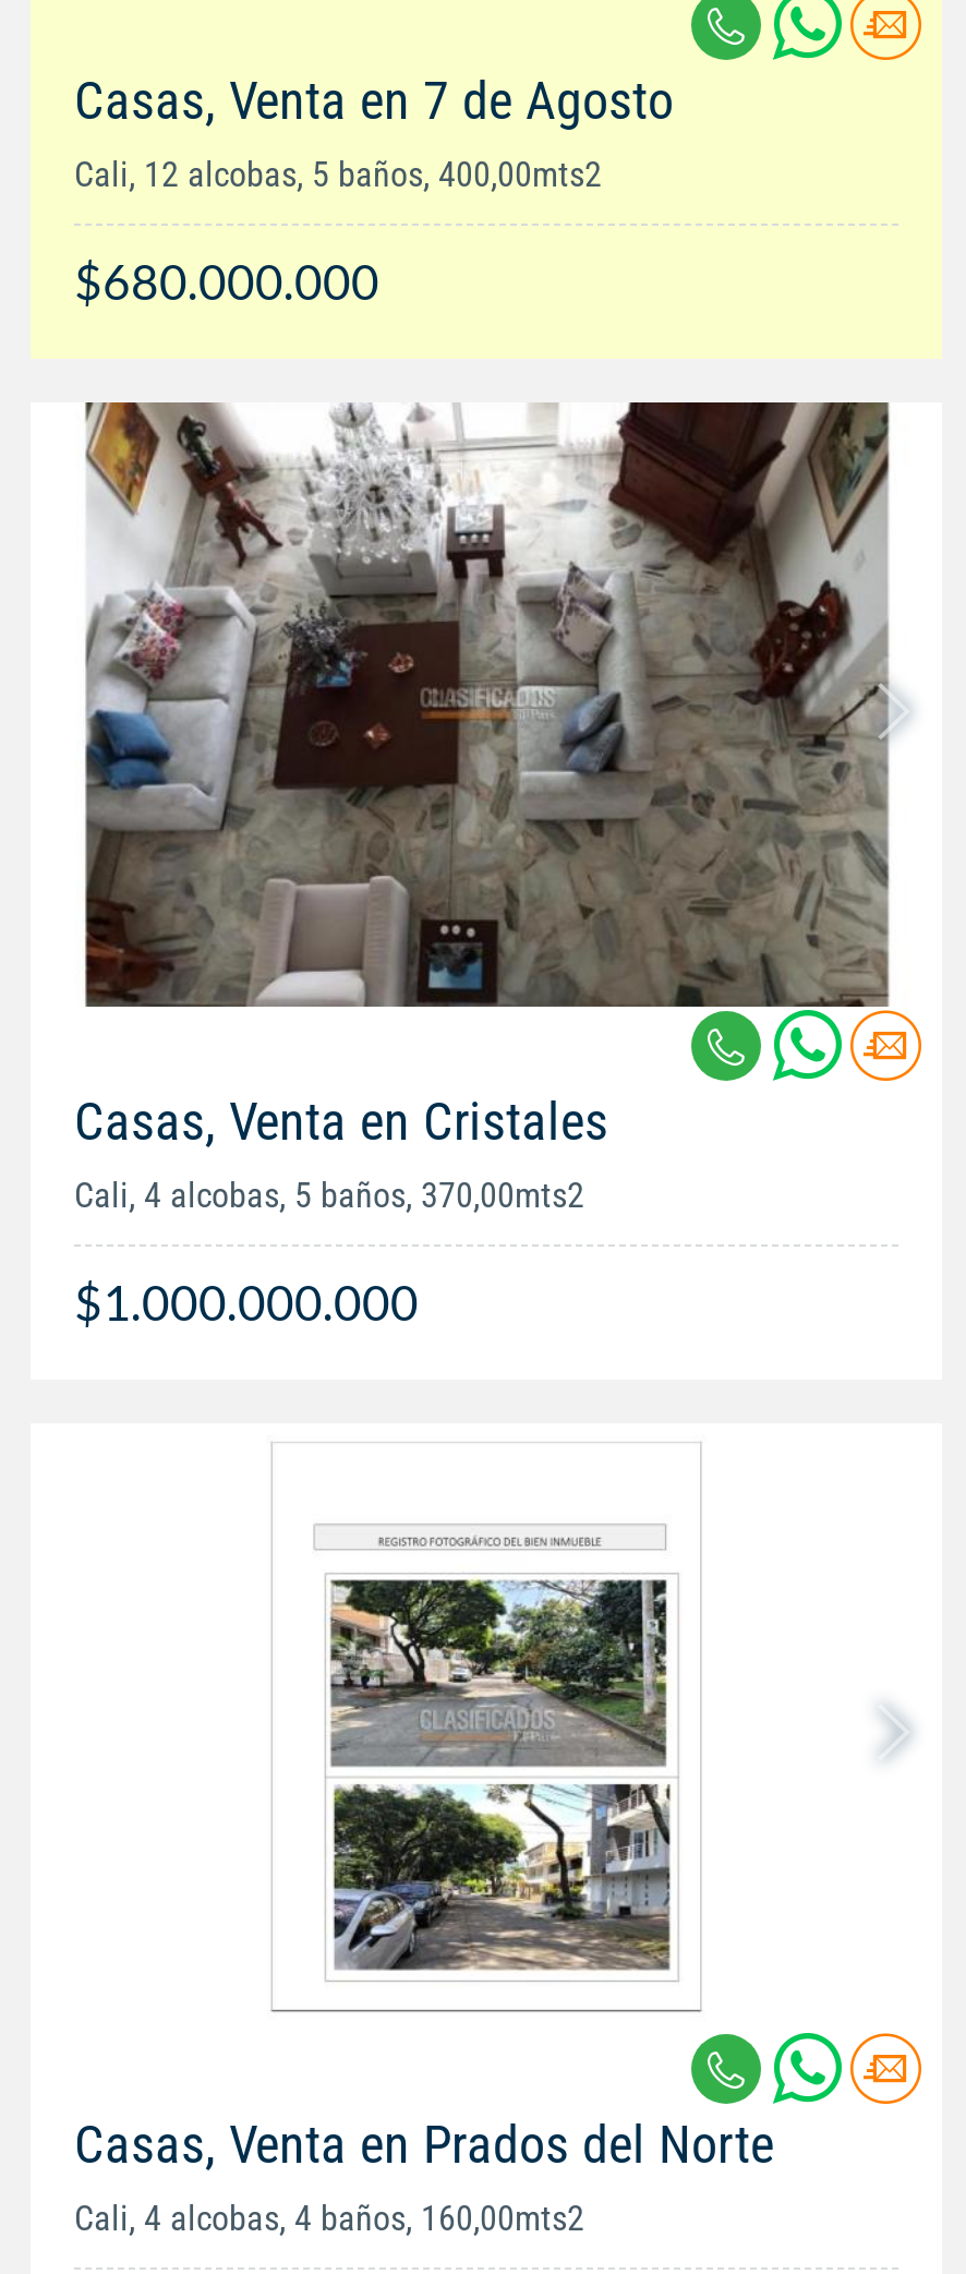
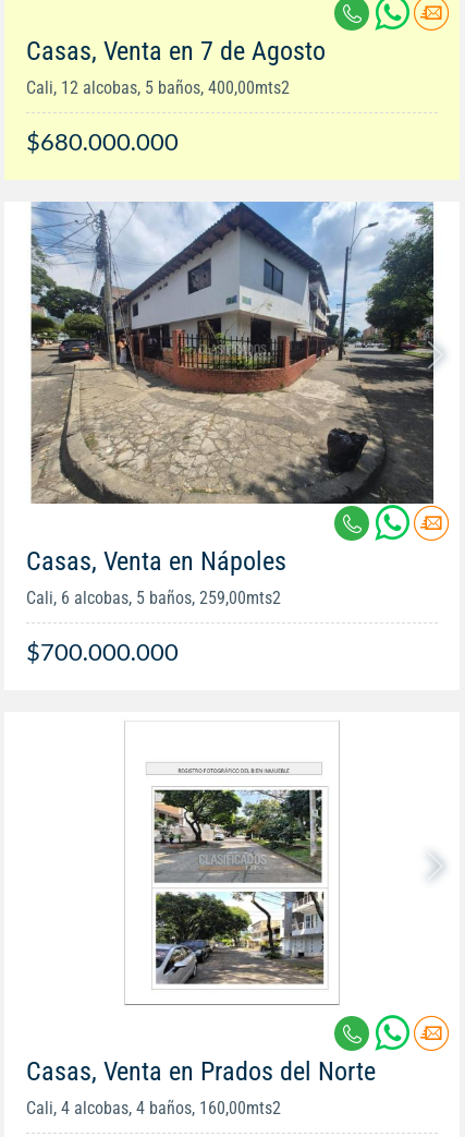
- [image]
- Casas, Venta en Cristales
+ [image]
+ Casas, Venta en Nápoles

- Cali, 4 alcobas, 5 baños, 370,00mts2
+ Cali, 6 alcobas, 5 baños, 259,00mts2

- $1.000.000.000
+ $700.000.000
